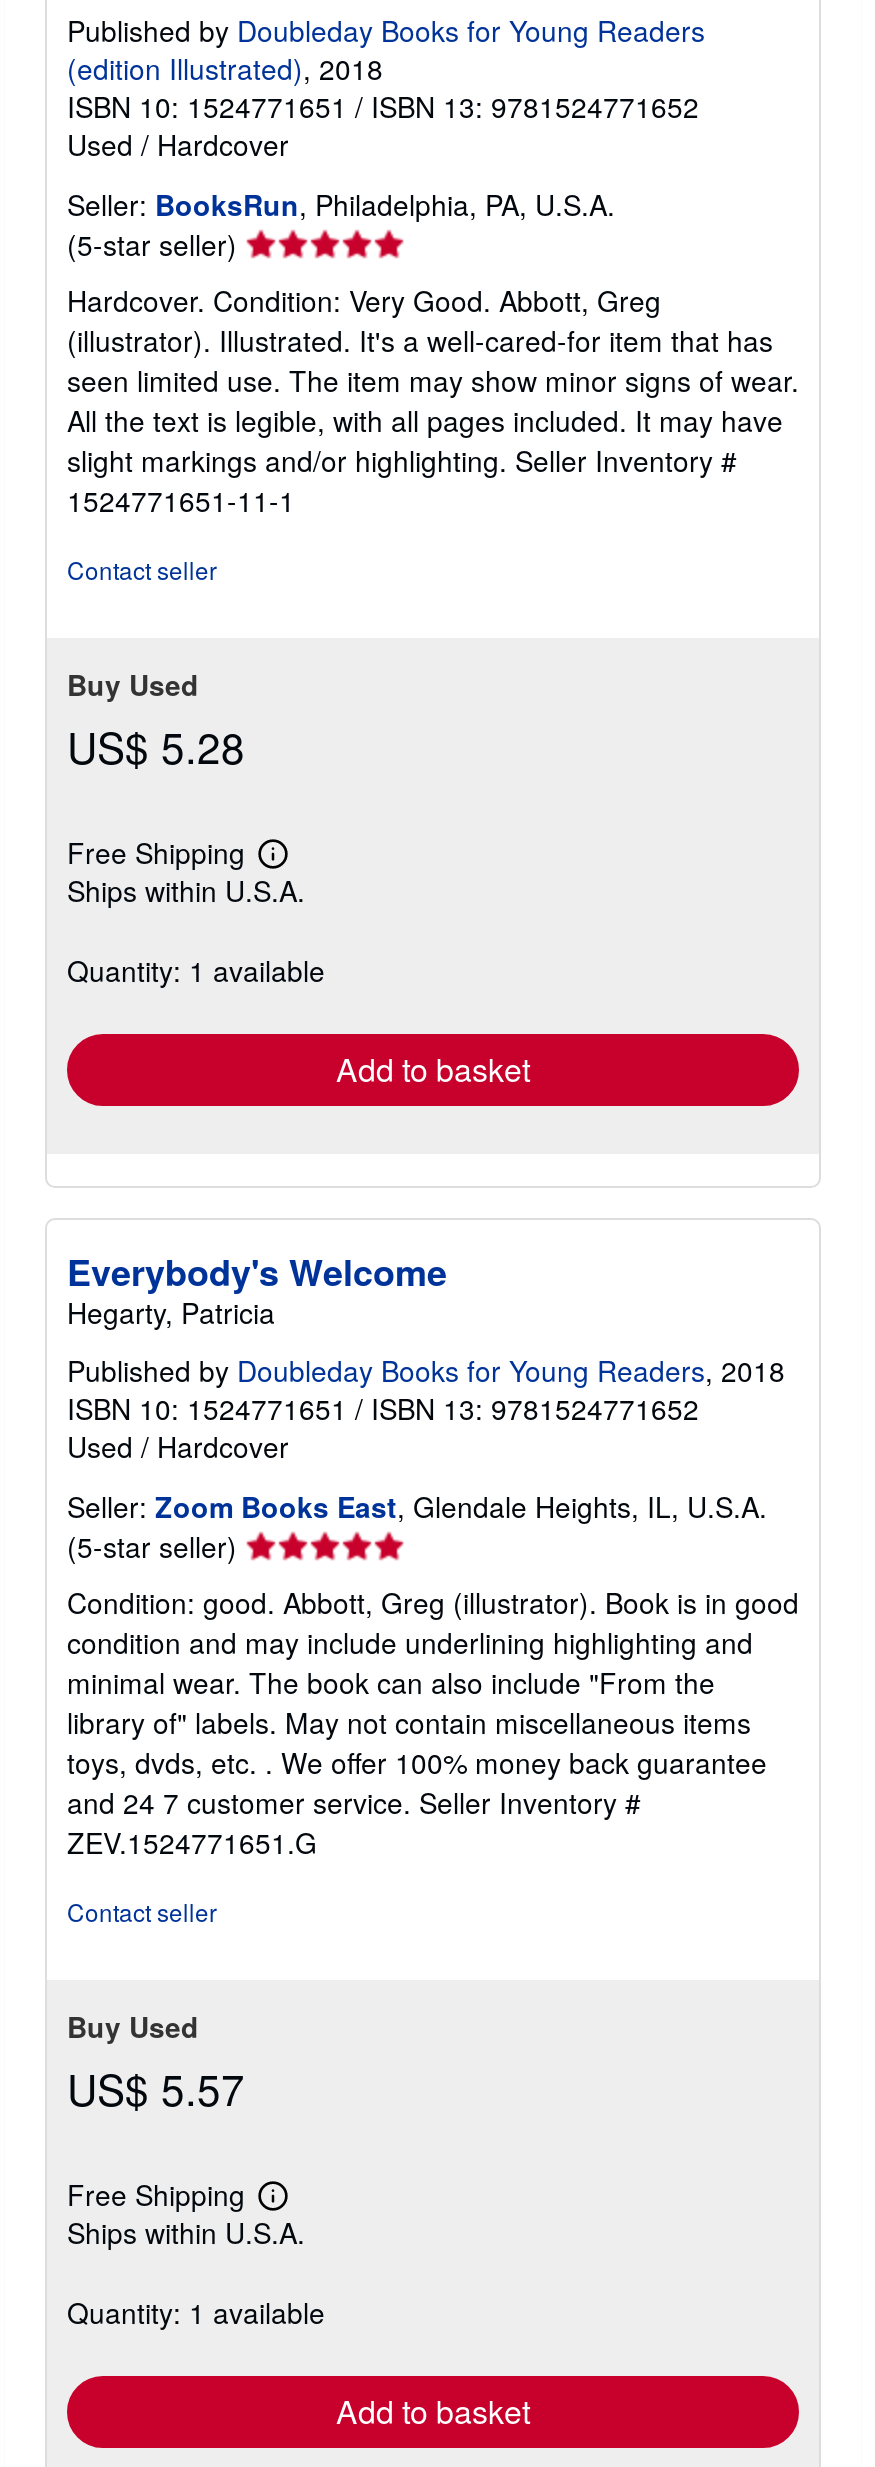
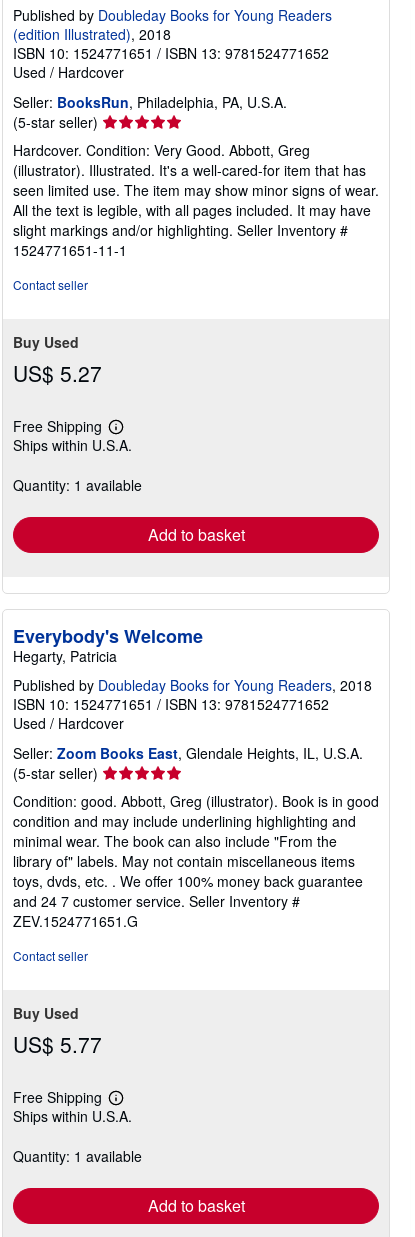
- US$ 5.28
+ US$ 5.27

- US$ 5.57
+ US$ 5.77
